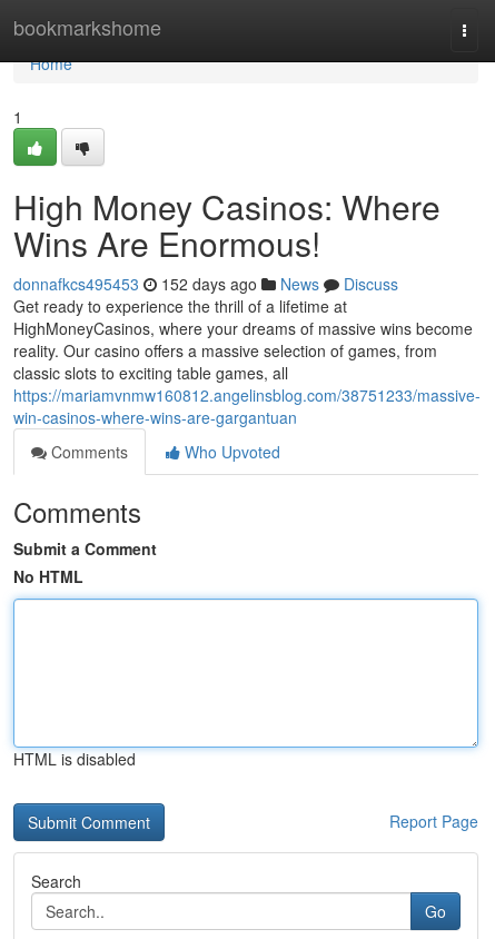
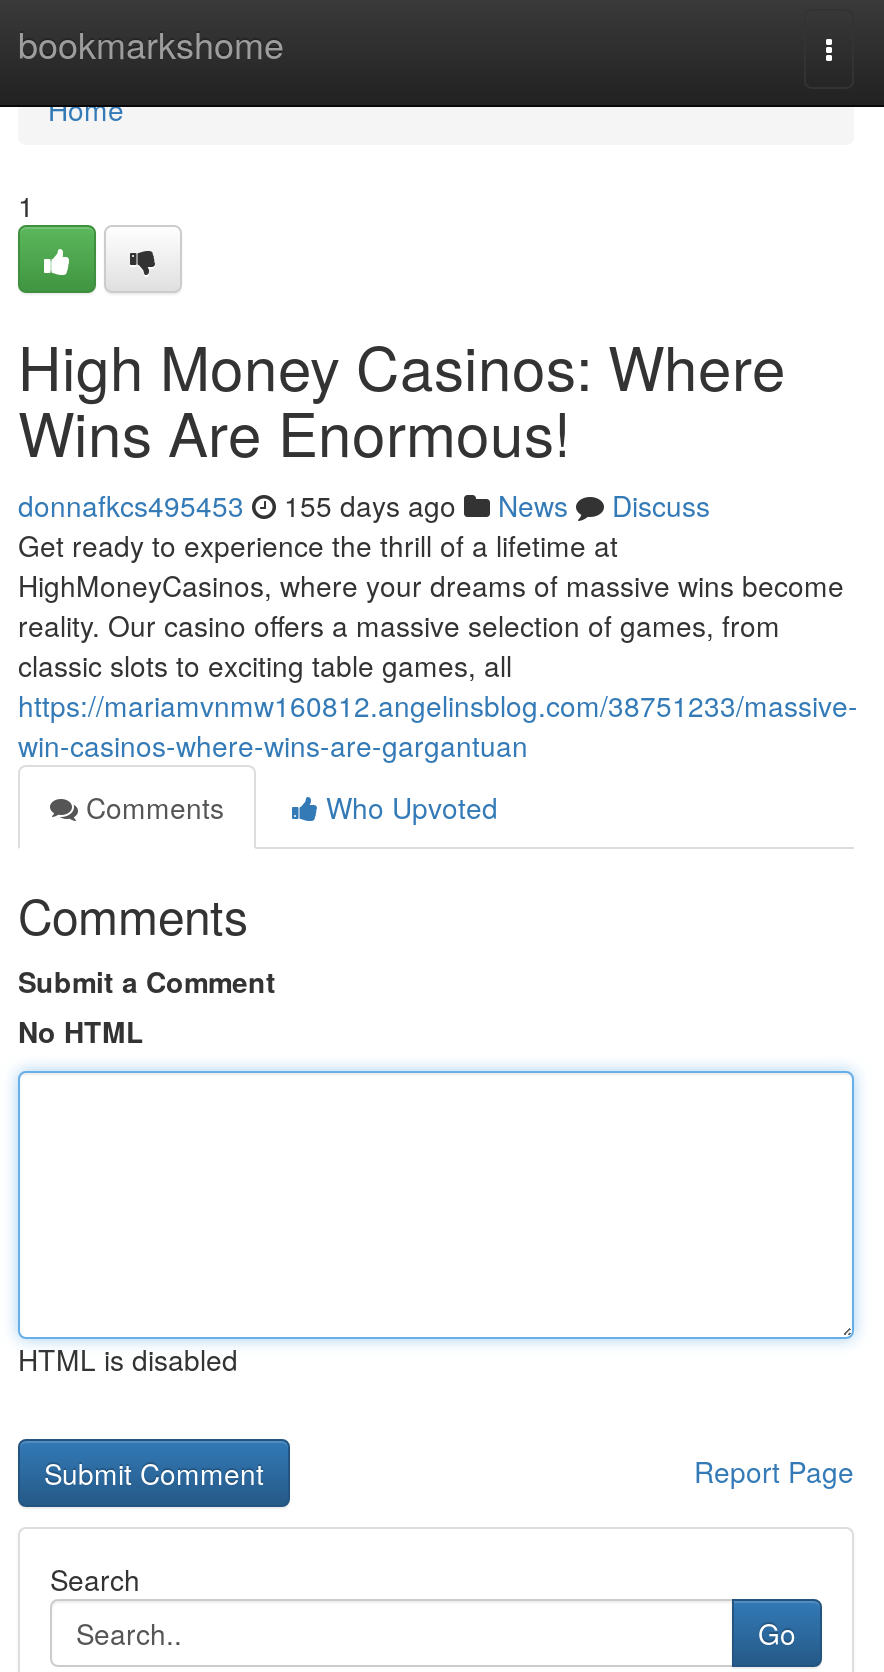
- donnafkcs495453 152 days ago News Discuss
+ donnafkcs495453 155 days ago News Discuss
